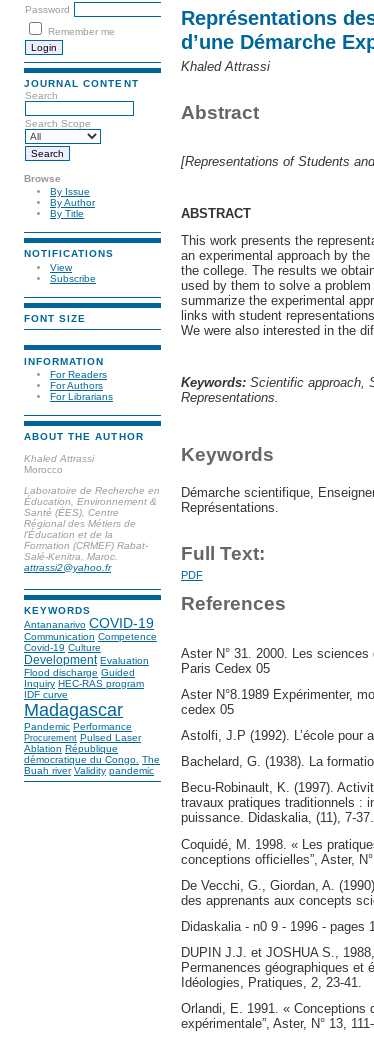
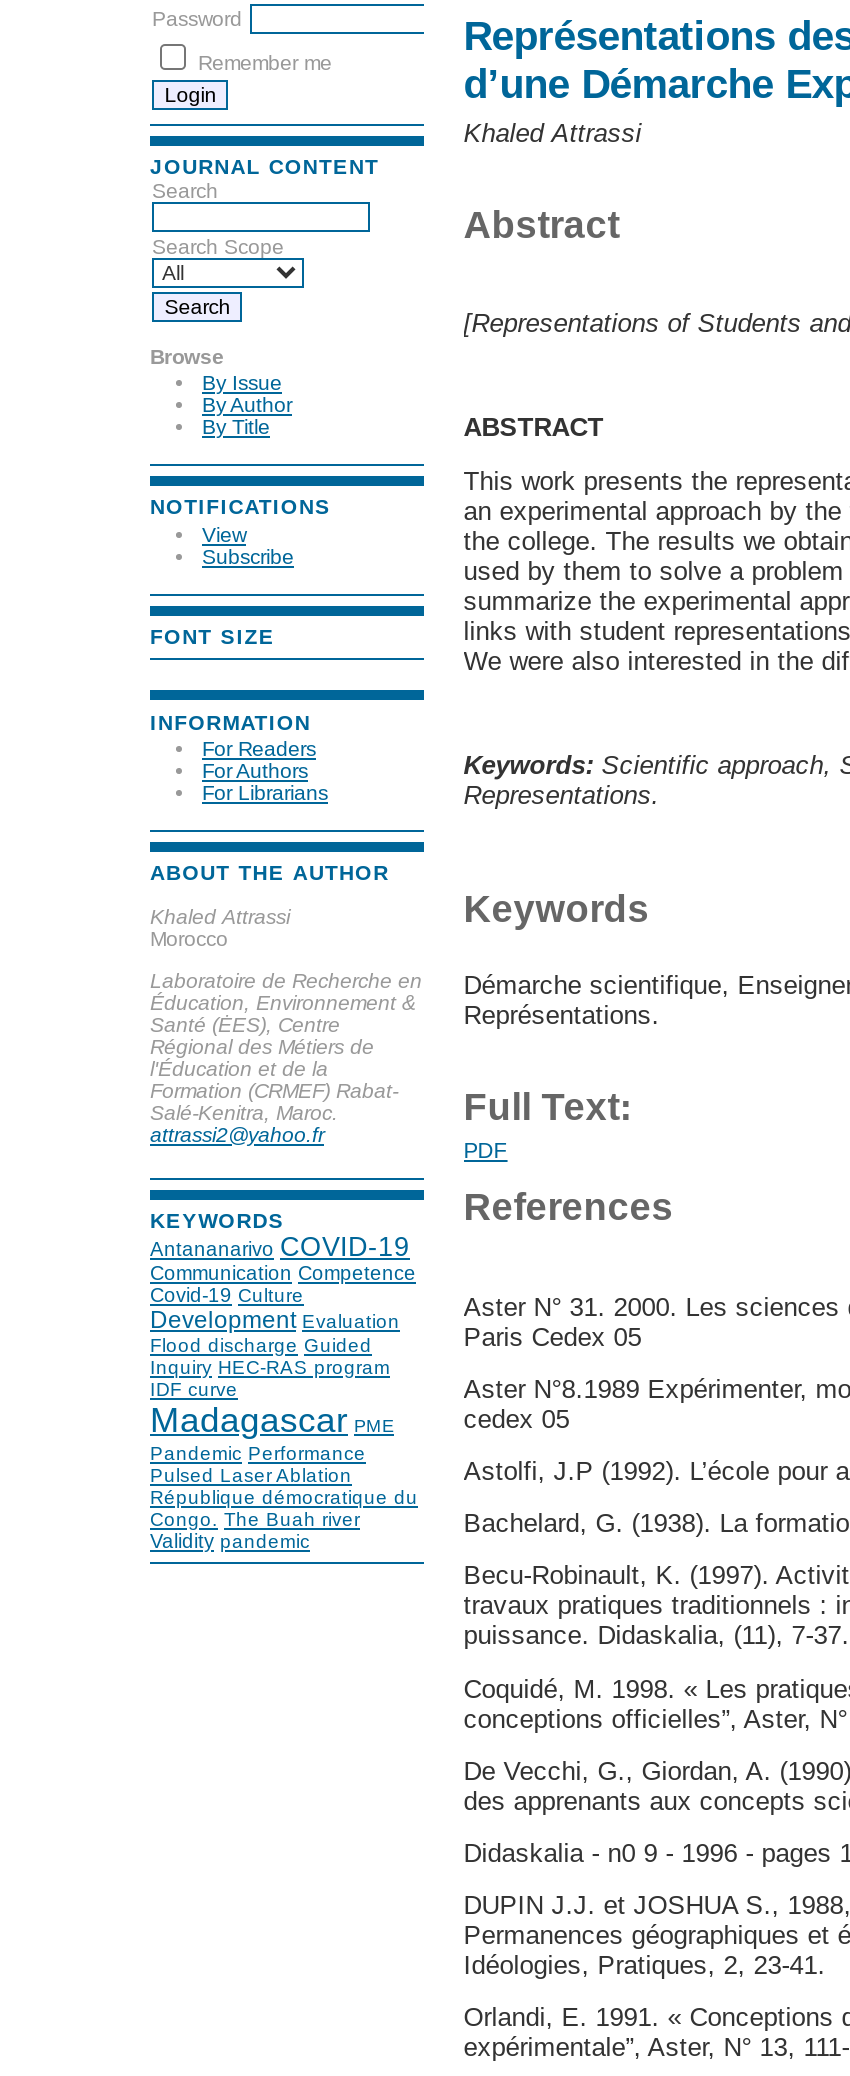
- Madagascar
+ Madagascar PME

- Procurement Pulsed Laser
- Ablation République
- démocratique du Congo. The
- Buah river Validity pandemic
+ Pulsed Laser Ablation
+ République démocratique du
+ Congo. The Buah river
+ Validity pandemic
